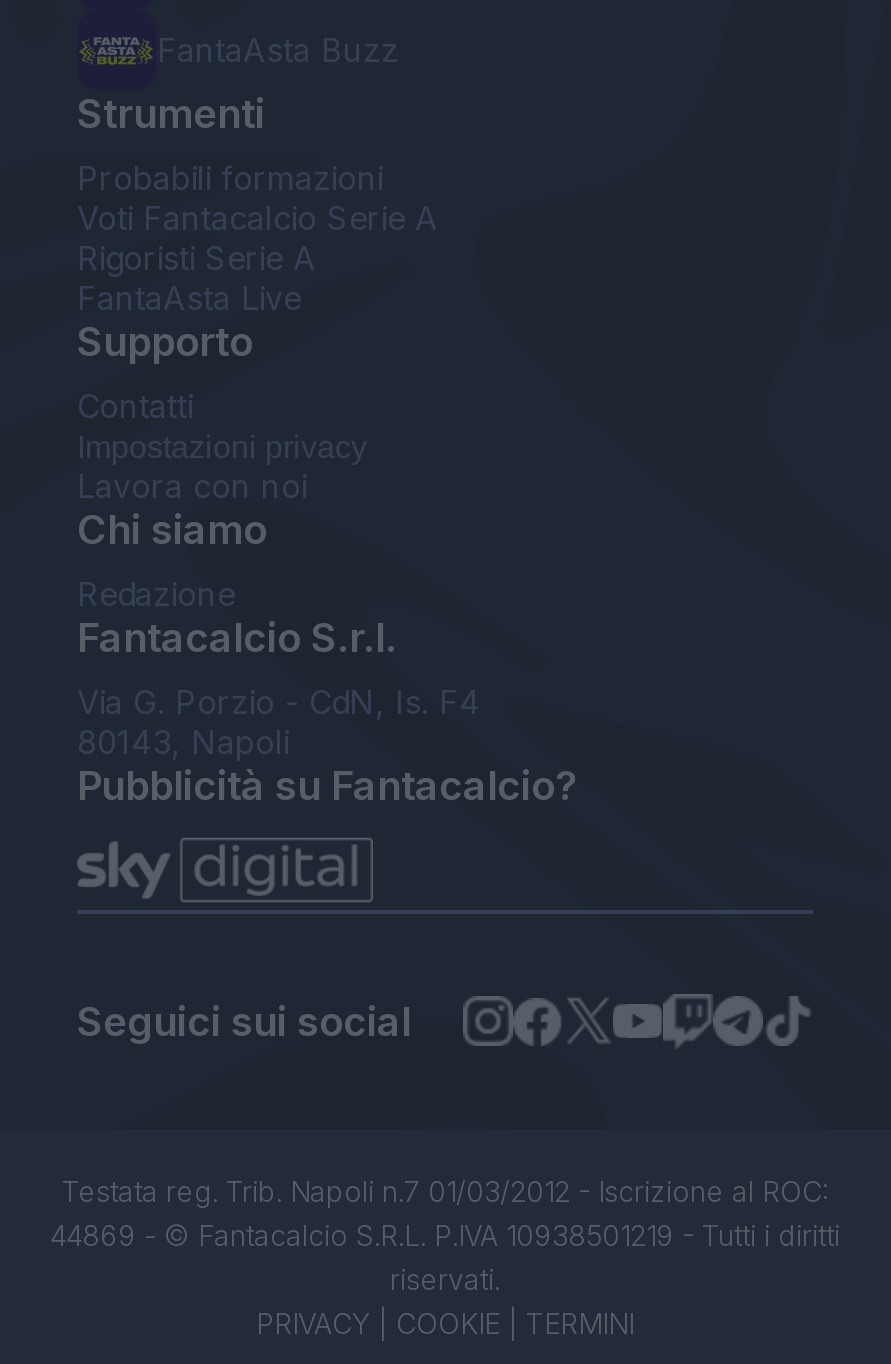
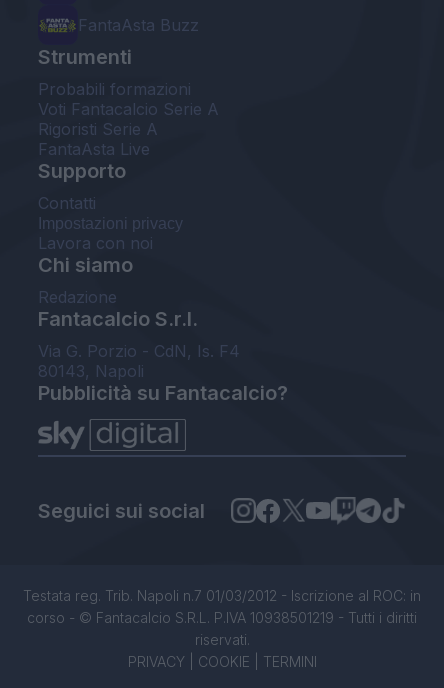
- Testata reg. Trib. Napoli n.7 01/03/2012 - Iscrizione al ROC:
- 44869 - © Fantacalcio S.R.L. P.IVA 10938501219 - Tutti i diritti
+ Testata reg. Trib. Napoli n.7 01/03/2012 - Iscrizione al ROC: in
+ corso - © Fantacalcio S.R.L. P.IVA 10938501219 - Tutti i diritti
